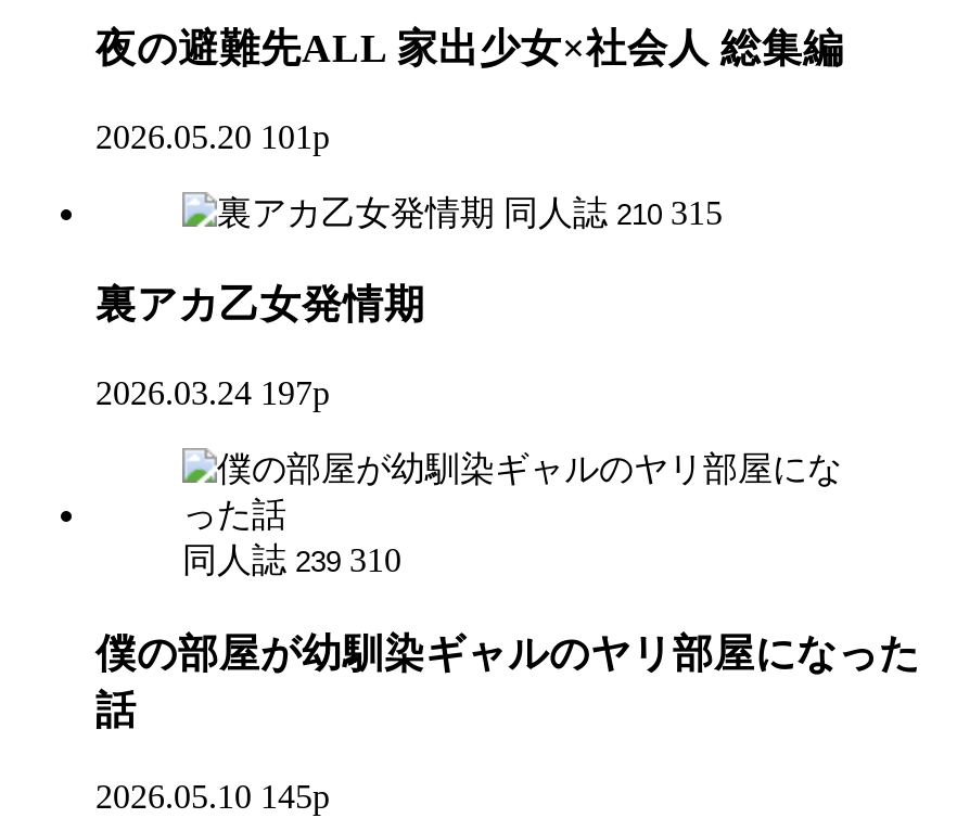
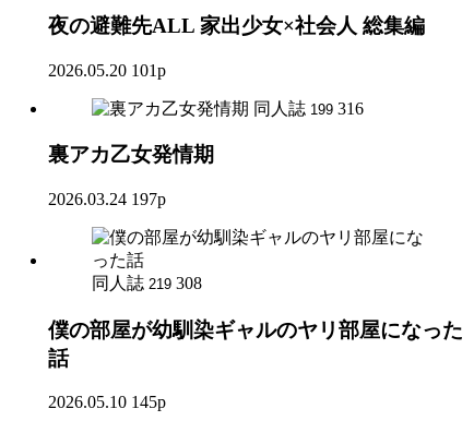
- 同人誌 210 315
+ 同人誌 199 316

- 同人誌 239 310
+ 同人誌 219 308
